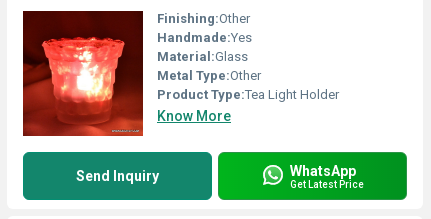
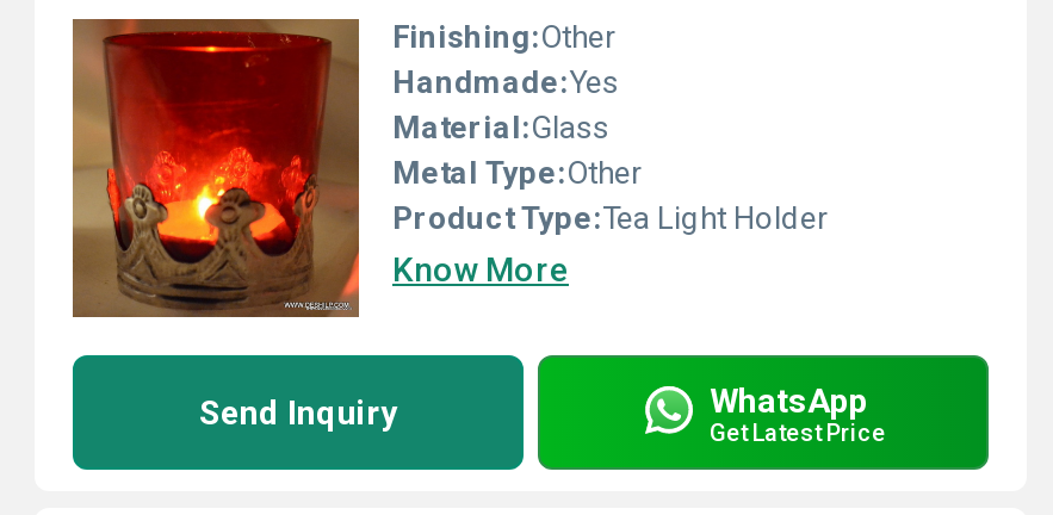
- [image]
+ [image]
